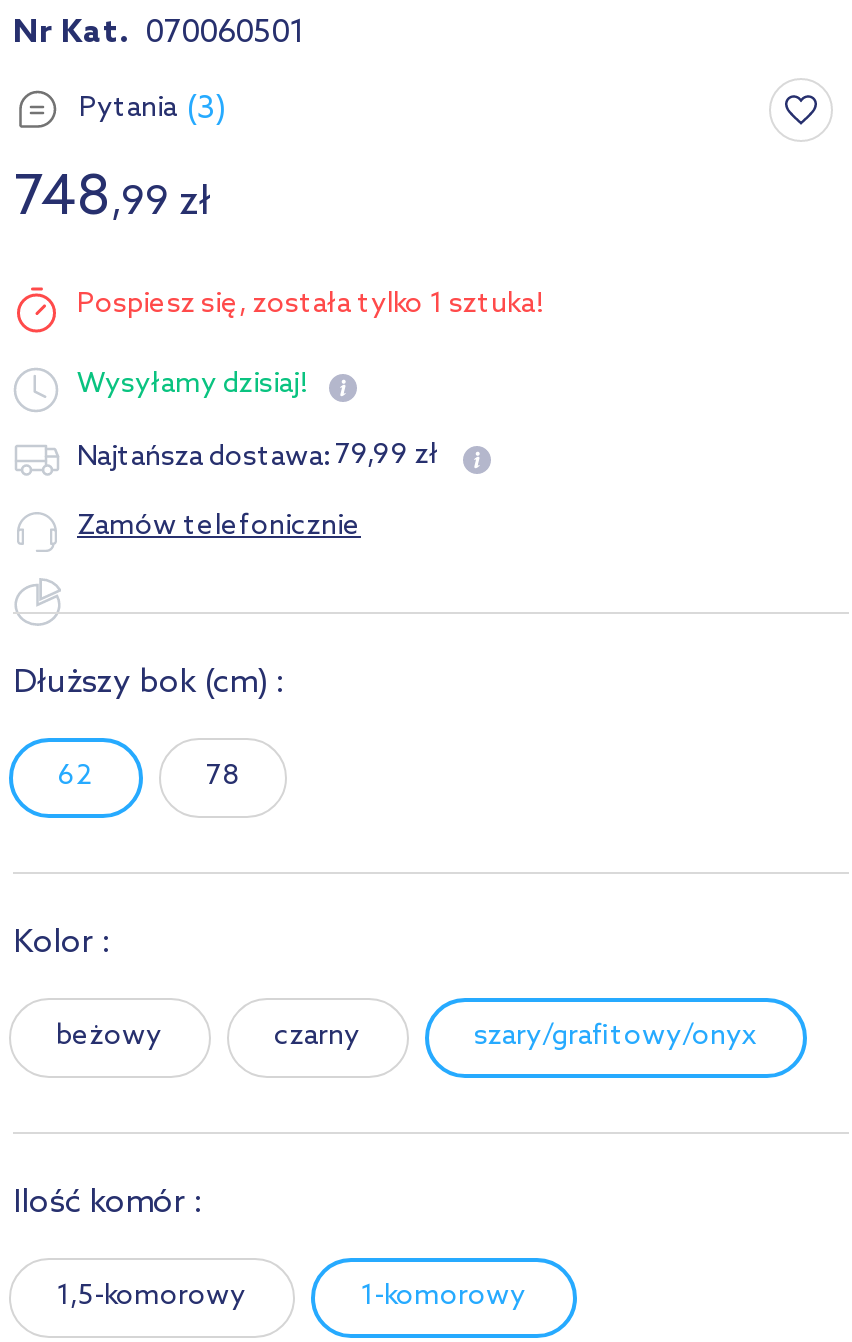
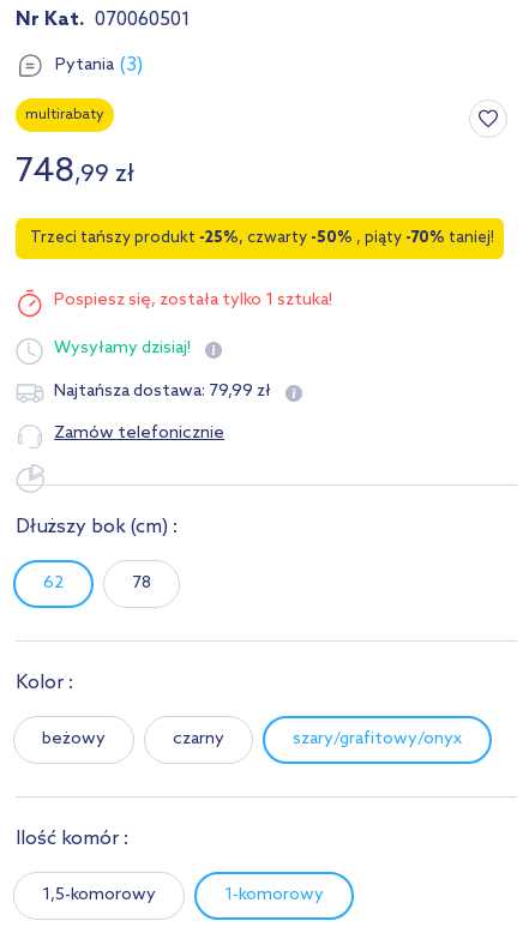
+ multirabaty

+ Trzeci tańszy produkt -25%, czwarty -50%, piąty -70% taniej!
